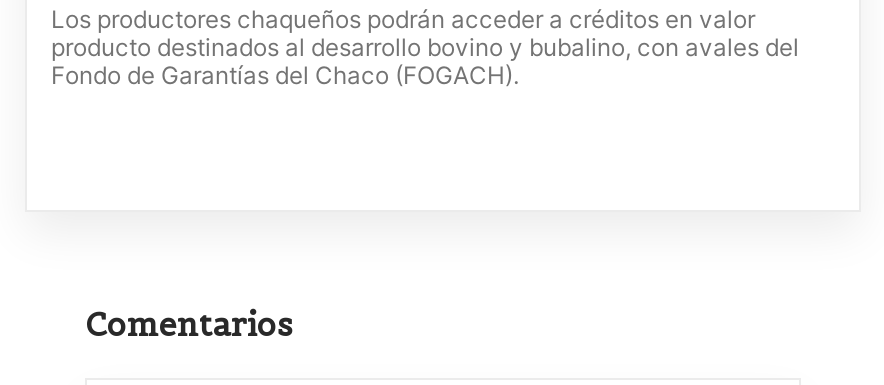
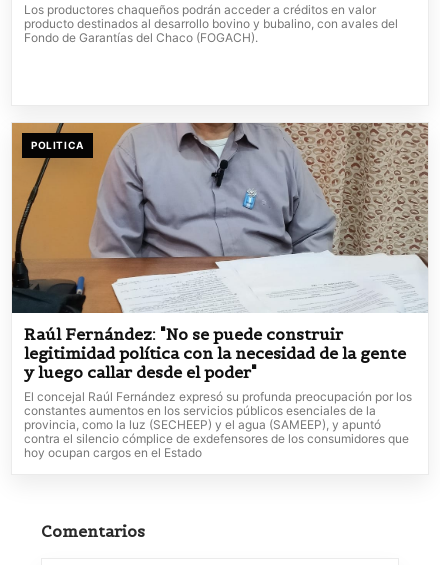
+ [image]
+ POLITICA

+ Raúl Fernández: "No se puede construir
+ legitimidad política con la necesidad de la gente
+ y luego callar desde el poder"
+ El concejal Raúl Fernández expresó su profunda preocupación por los
+ constantes aumentos en los servicios públicos esenciales de la
+ provincia, como la luz (SECHEEP) y el agua (SAMEEP), y apuntó
+ contra el silencio cómplice de exdefensores de los consumidores que
+ hoy ocupan cargos en el Estado
